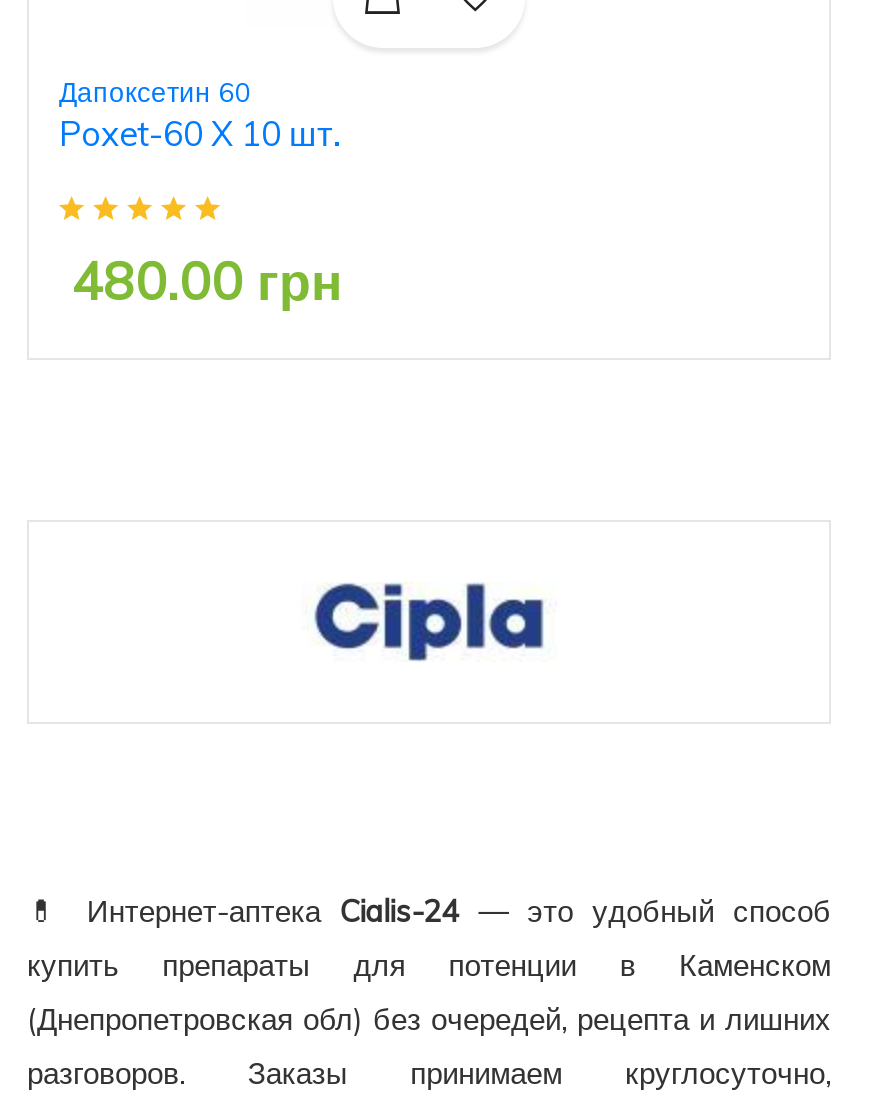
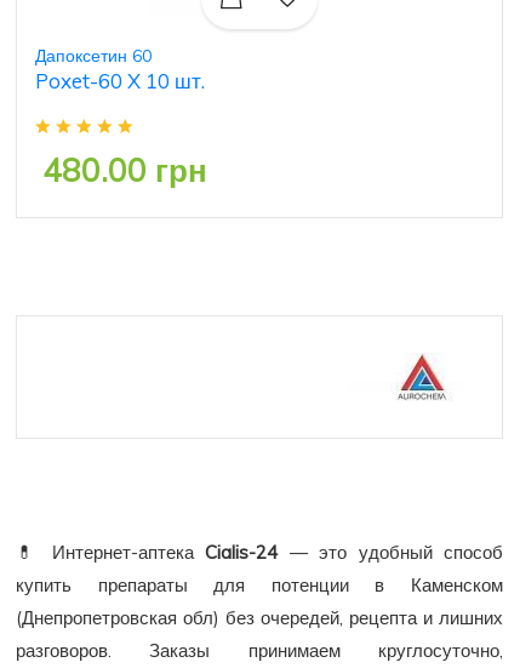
+ [image]

- [image]
